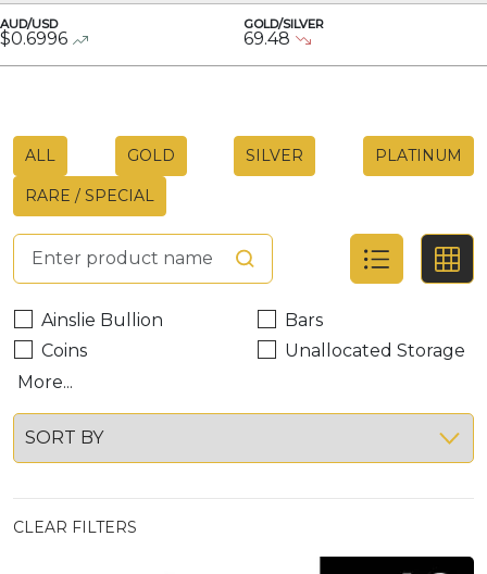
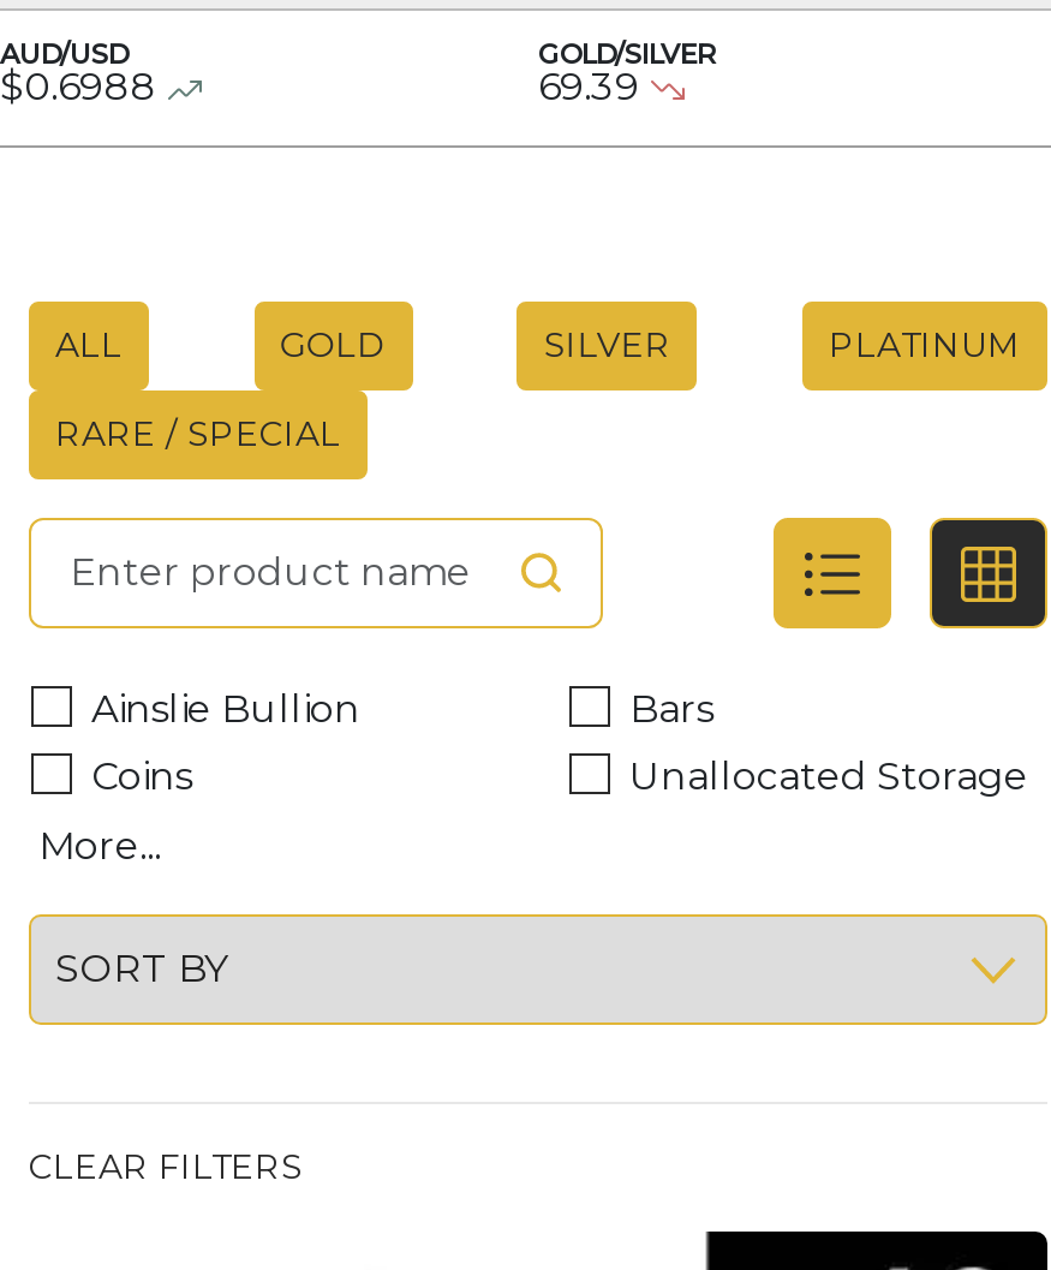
- $0.6996
+ $0.6988

- 69.48
+ 69.39
